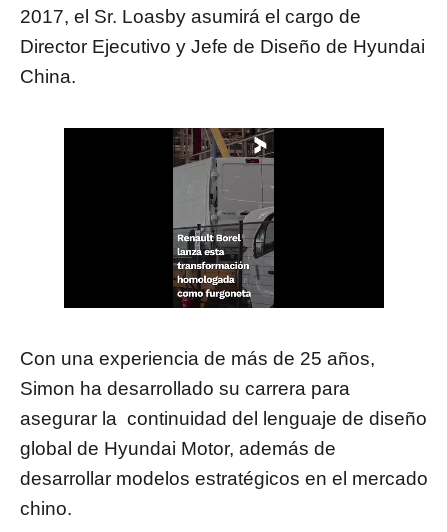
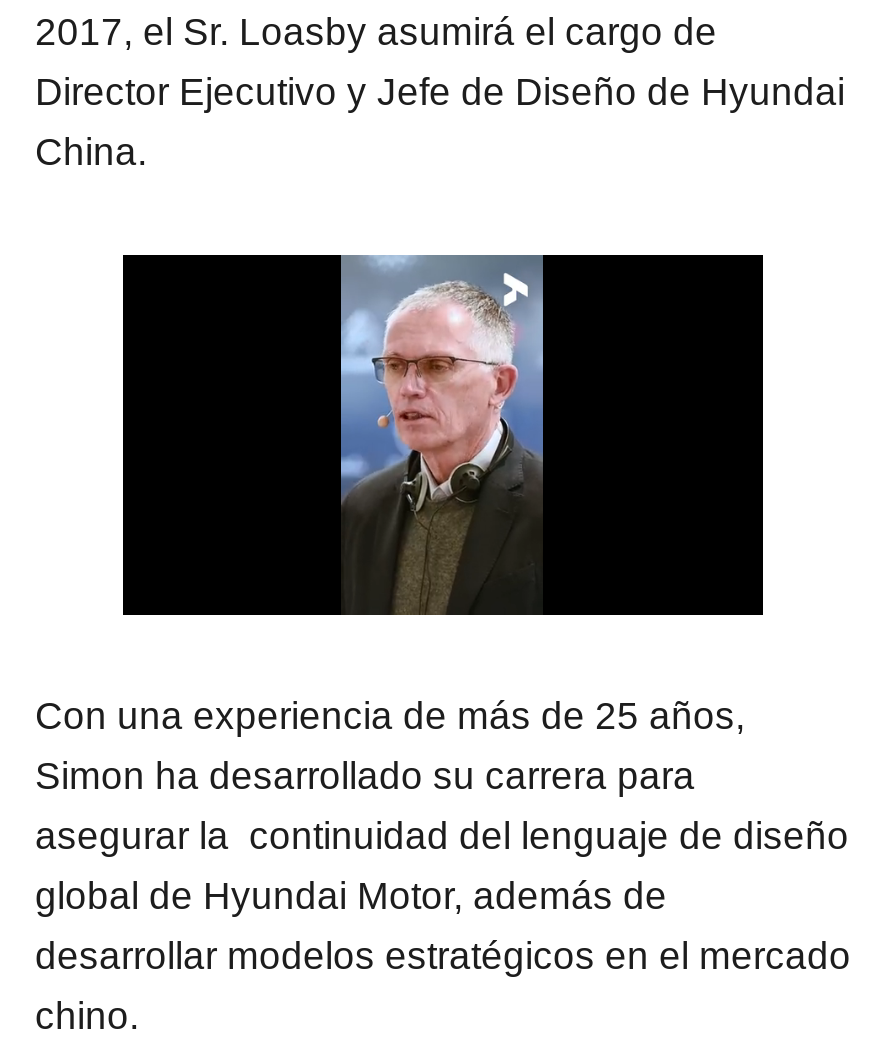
- [image]
+ [image]
